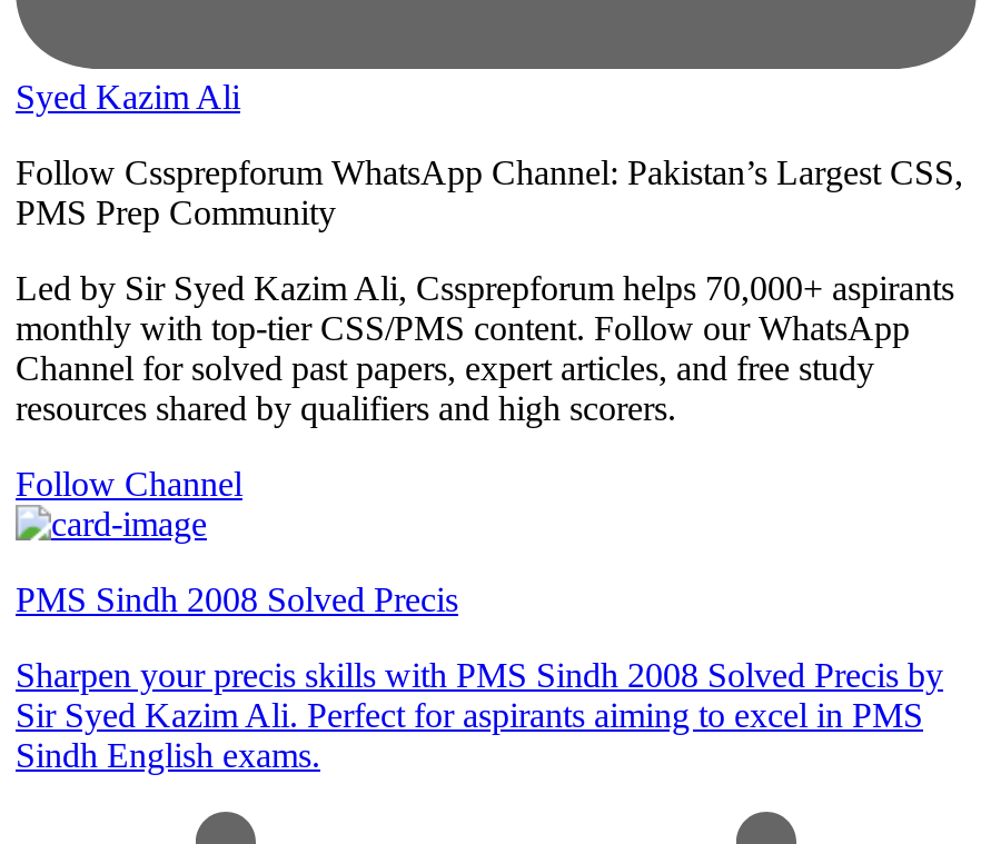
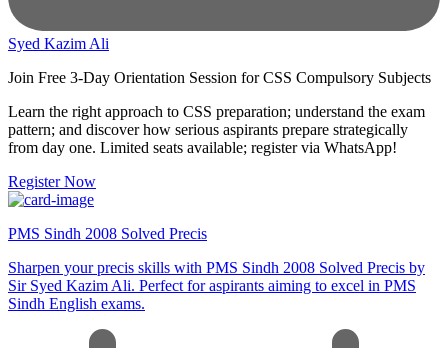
- Follow Cssprepforum WhatsApp Channel: Pakistan’s Largest CSS,
- PMS Prep Community
+ Join Free 3-Day Orientation Session for CSS Compulsory Subjects

- Led by Sir Syed Kazim Ali, Cssprepforum helps 70,000+ aspirants
- monthly with top-tier CSS/PMS content. Follow our WhatsApp
- Channel for solved past papers, expert articles, and free study
- resources shared by qualifiers and high scorers.
+ Learn the right approach to CSS preparation; understand the exam
+ pattern; and discover how serious aspirants prepare strategically
+ from day one. Limited seats available; register via WhatsApp!

- Follow Channel
+ Register Now
